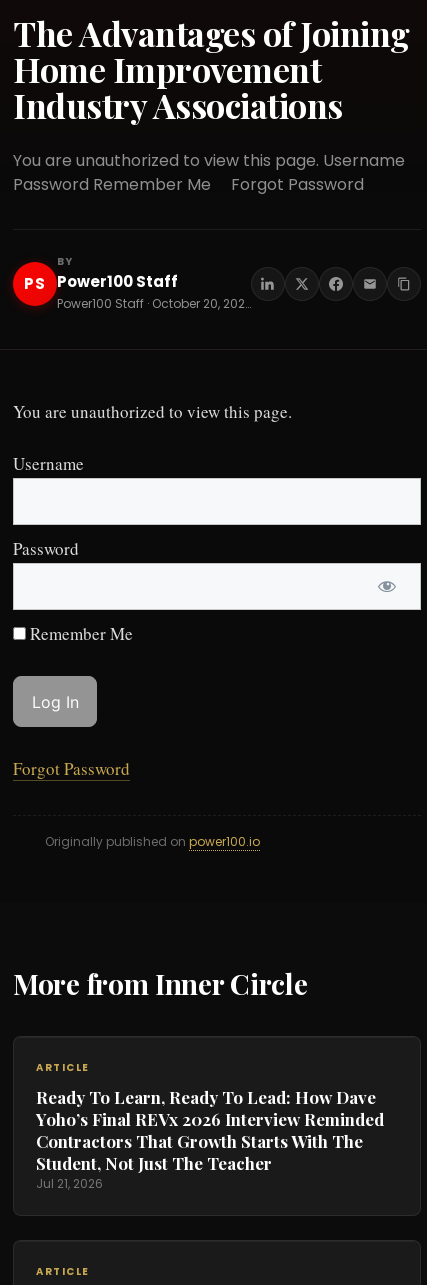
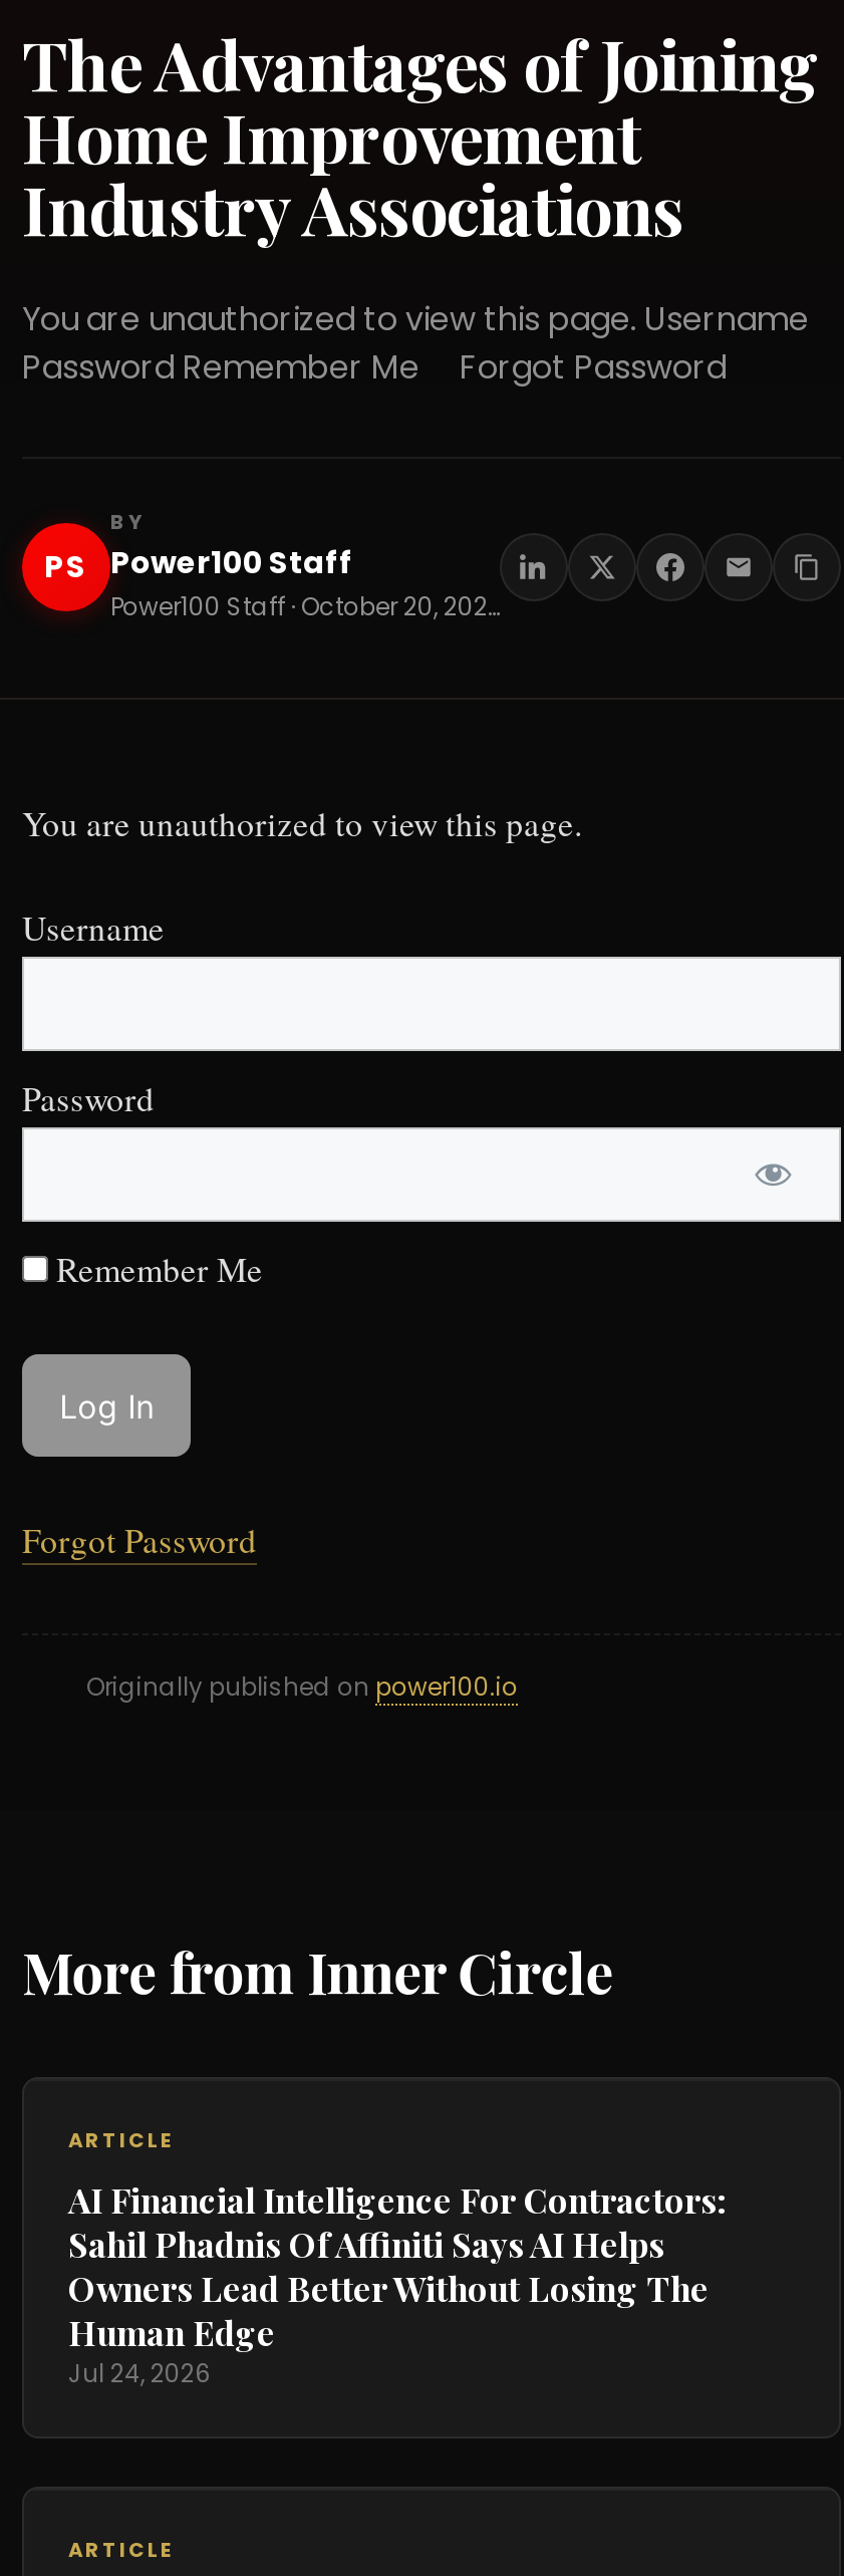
- Ready To Learn, Ready To Lead: How Dave
- Yoho’s Final REVx 2026 Interview Reminded
- Contractors That Growth Starts With The
- Student, Not Just The Teacher
- Jul 21, 2026
+ AI Financial Intelligence For Contractors:
+ Sahil Phadnis Of Affiniti Says AI Helps
+ Owners Lead Better Without Losing The
+ Human Edge
+ Jul 24, 2026
